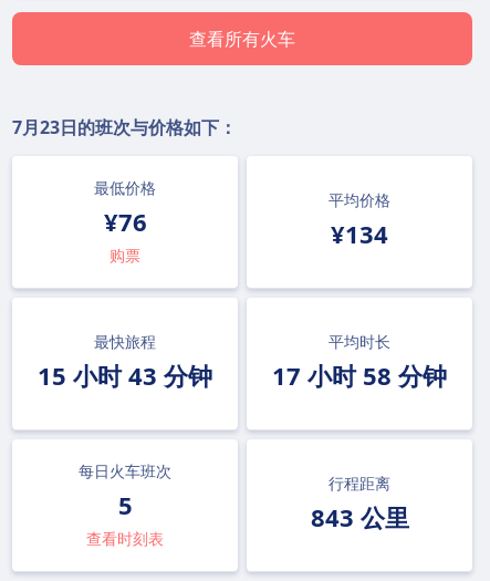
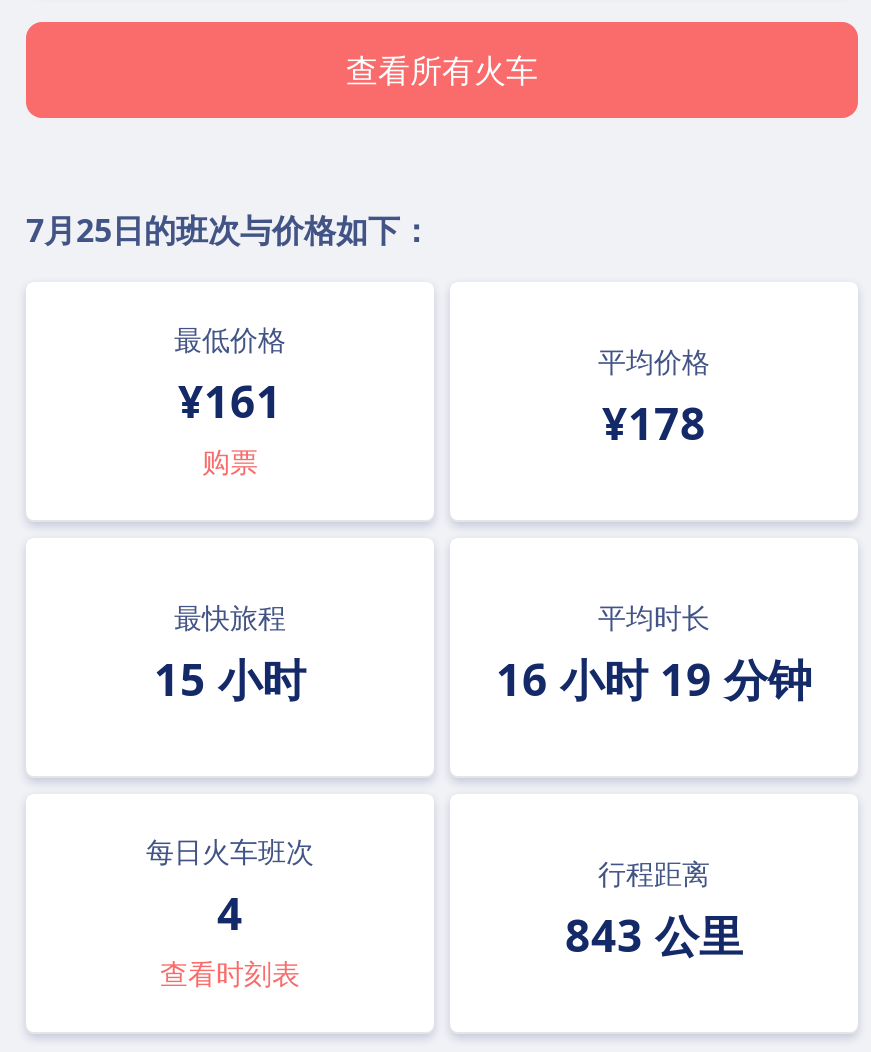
- 7月23日的班次与价格如下：
+ 7月25日的班次与价格如下：

- ¥76
+ ¥161

- ¥134
+ ¥178

- 15 小时 43 分钟
+ 15 小时

- 17 小时 58 分钟
+ 16 小时 19 分钟

- 5
+ 4
